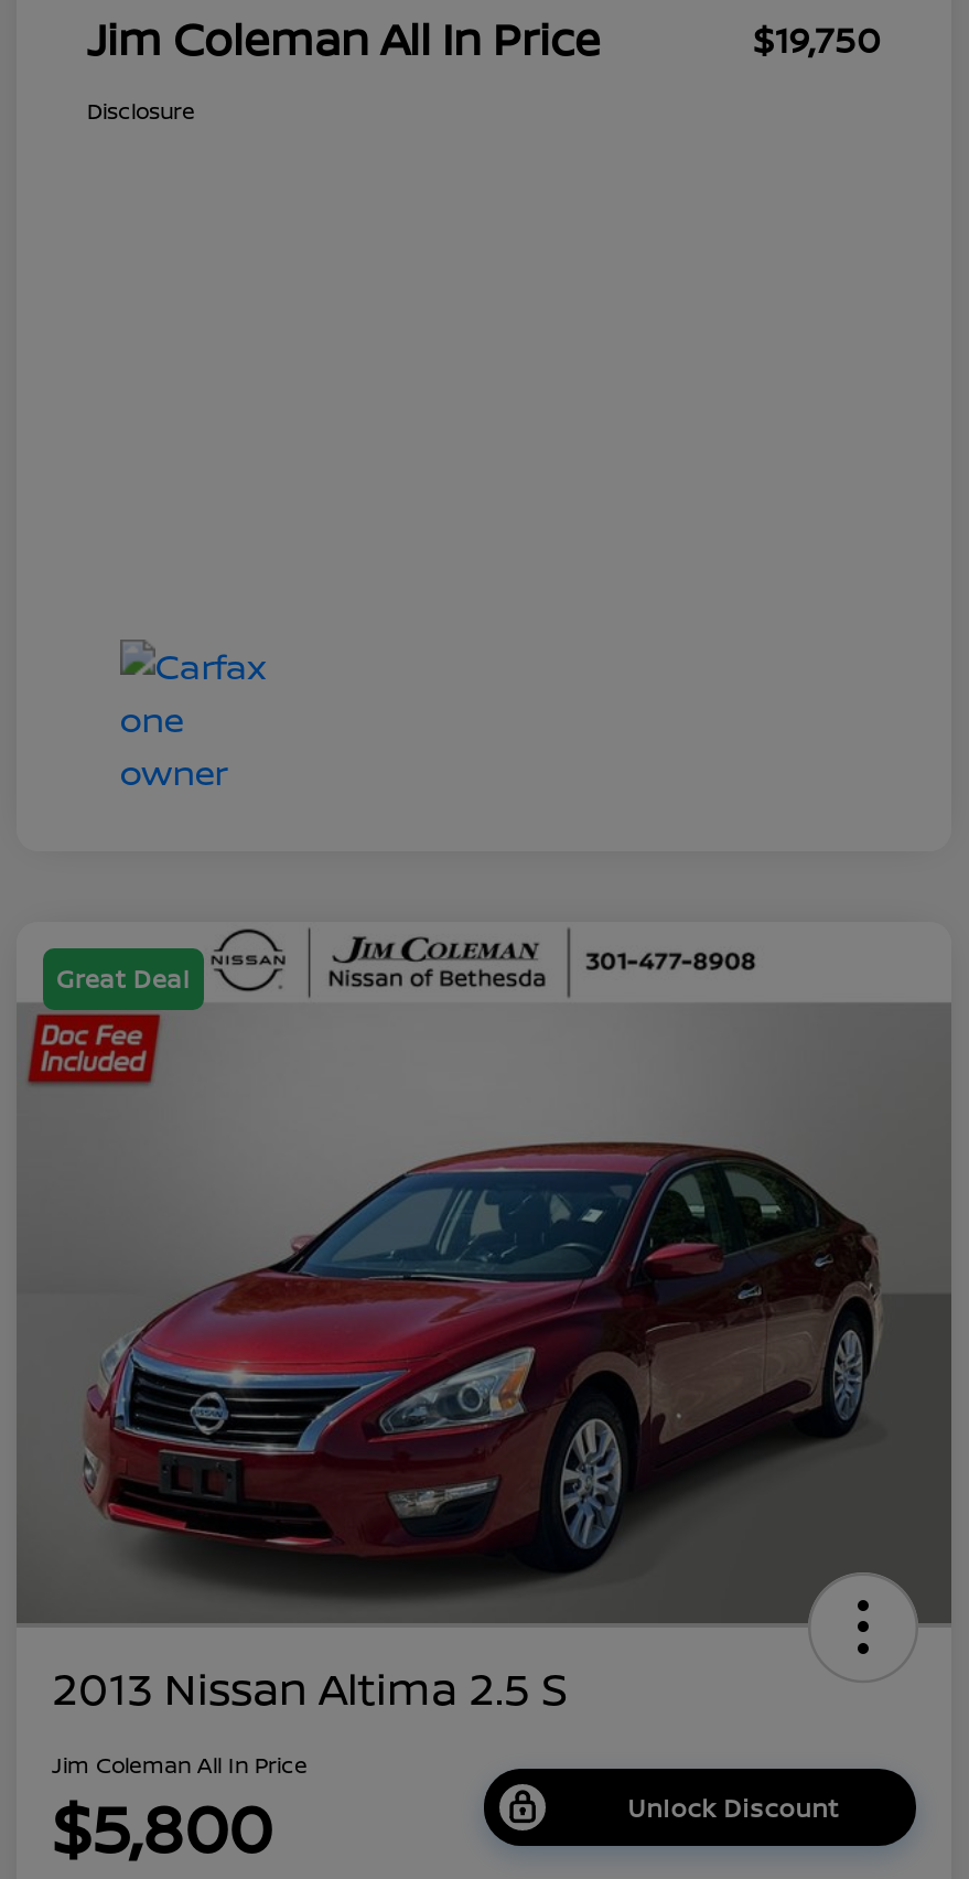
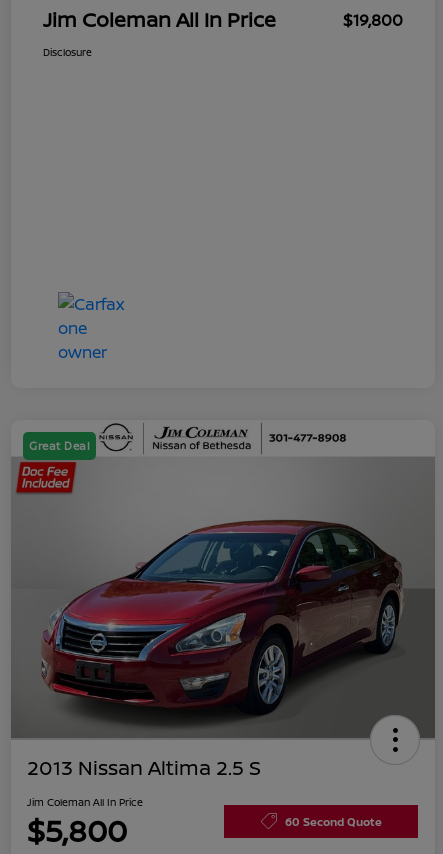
- $19,750
+ $19,800

- Unlock Discount
+ 60 Second Quote
